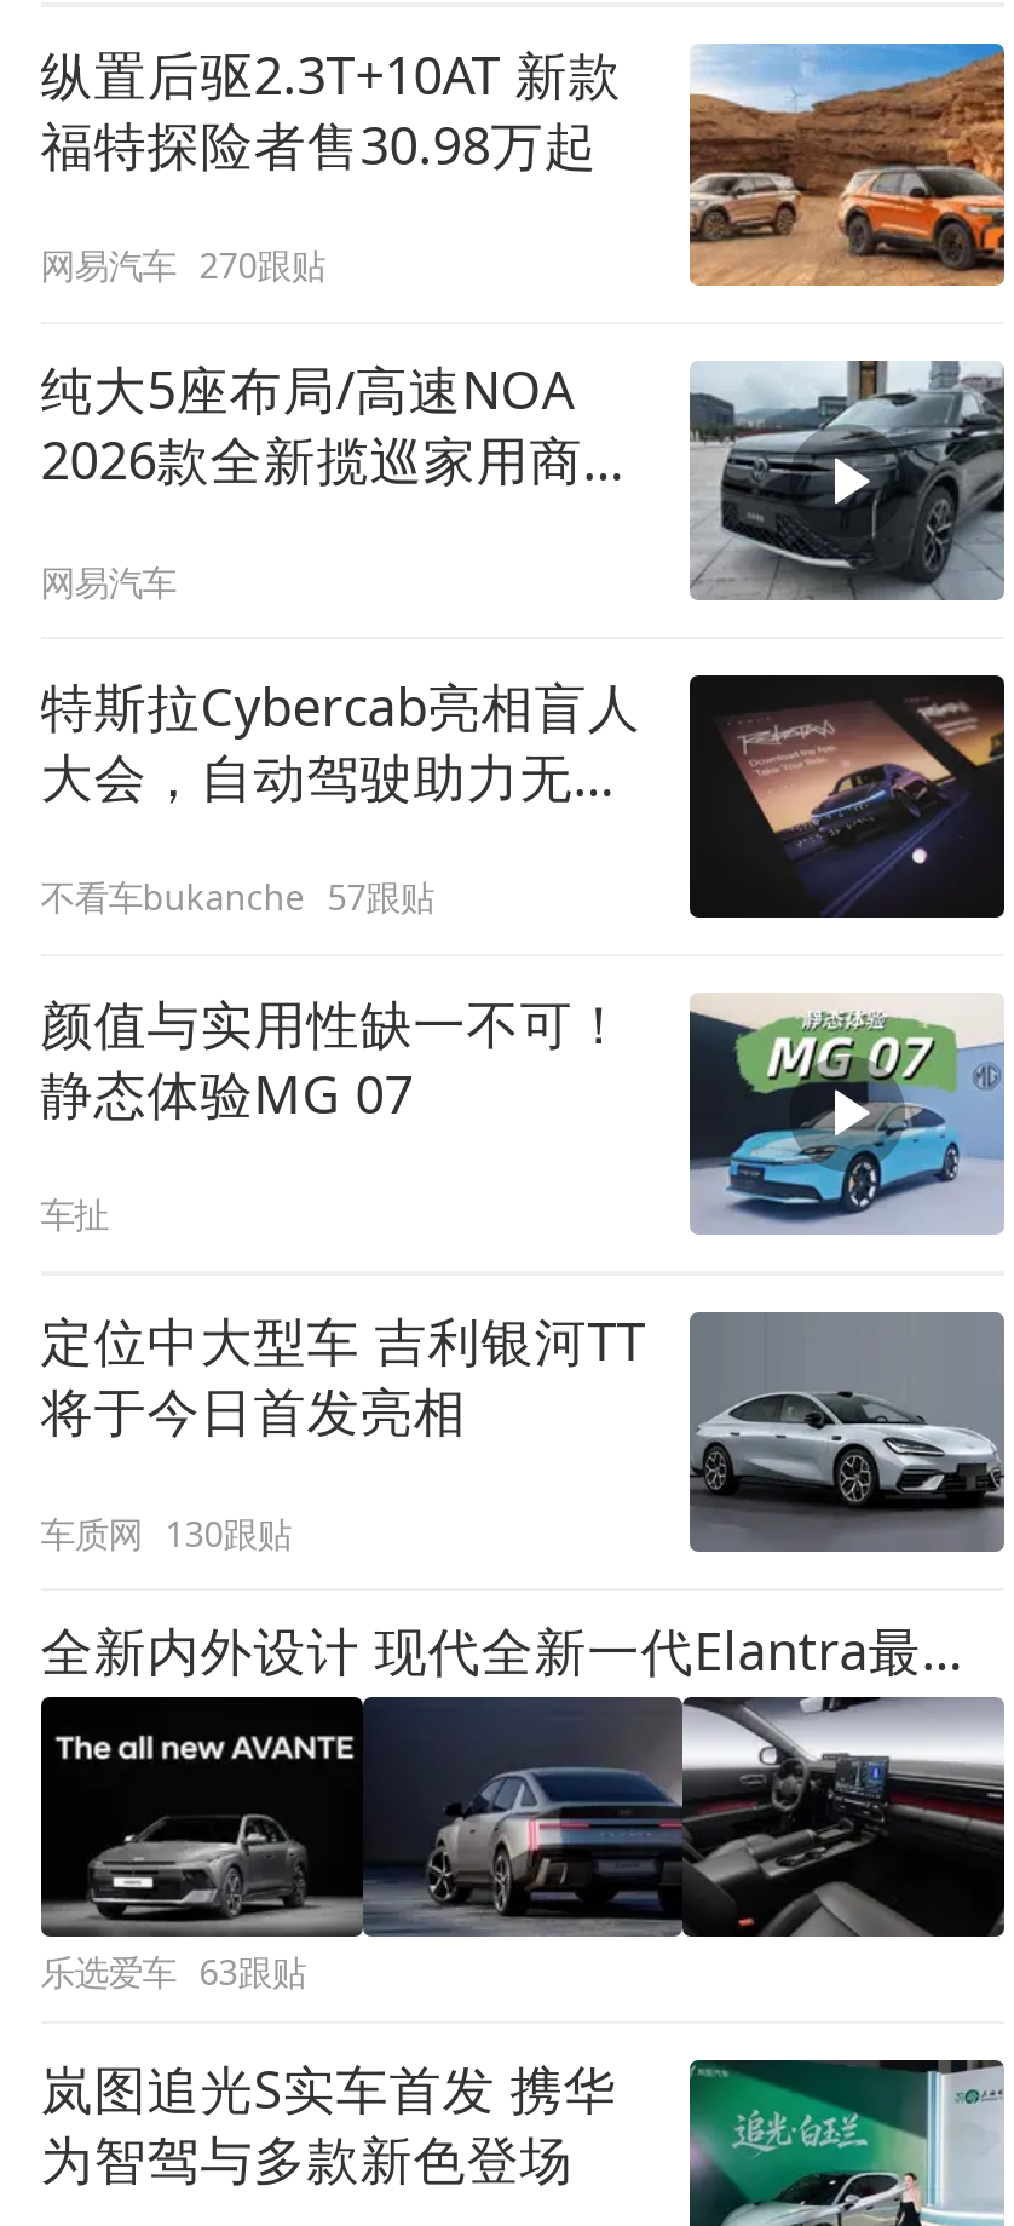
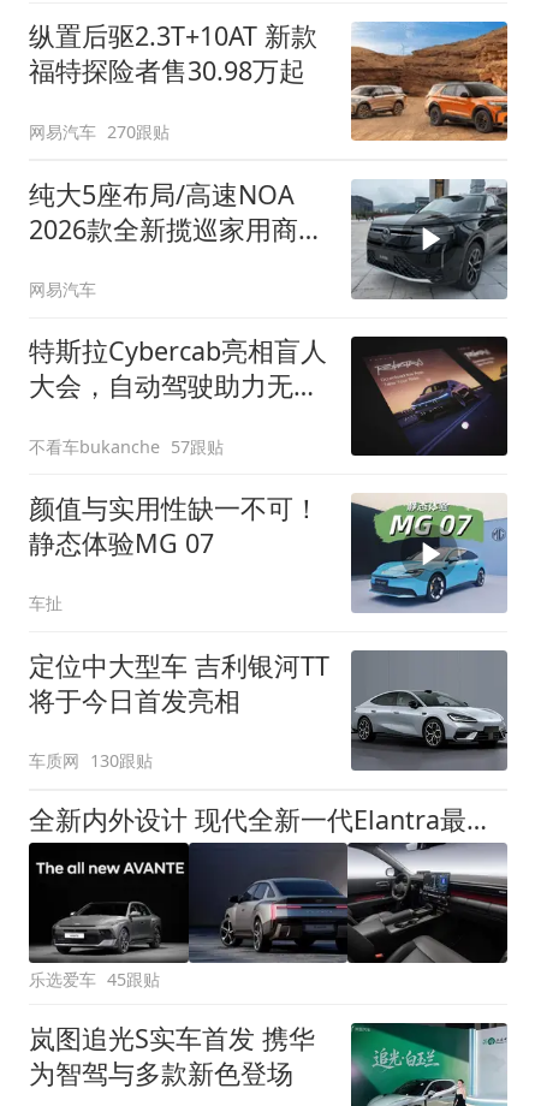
- 乐选爱车 63跟贴
+ 乐选爱车 45跟贴
